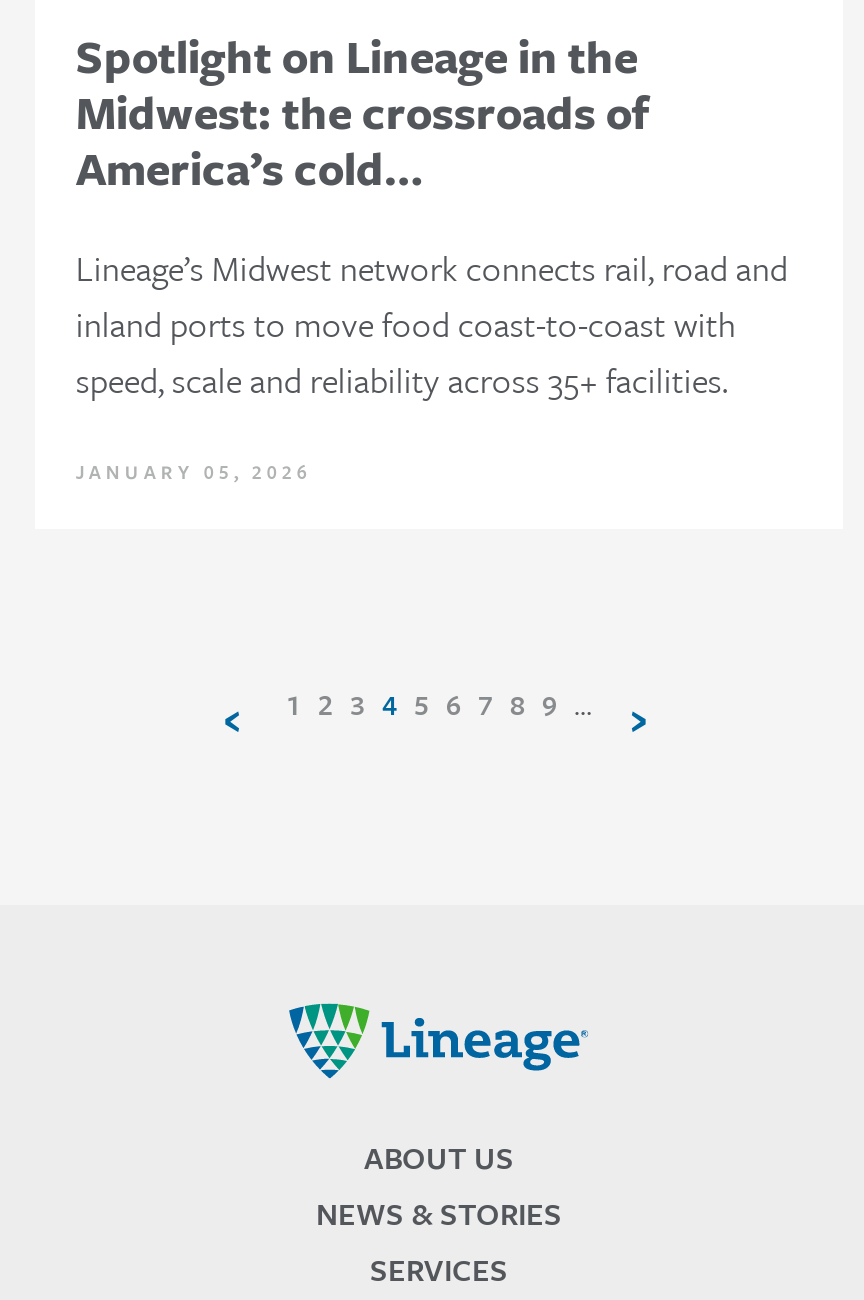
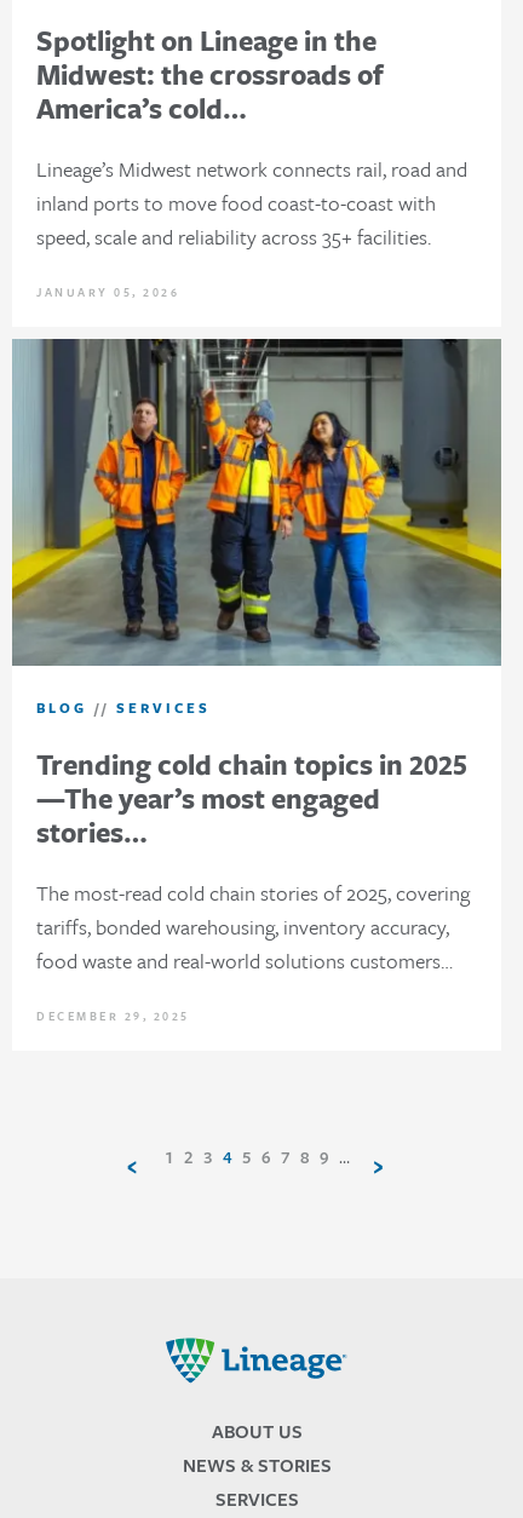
+ [image]
+ BLOG // SERVICES
+ Trending cold chain topics in 2025
+ —The year’s most engaged
+ stories…
+ The most-read cold chain stories of 2025, covering
+ tariffs, bonded warehousing, inventory accuracy,
+ food waste and real-world solutions customers…
+ DECEMBER 29, 2025
